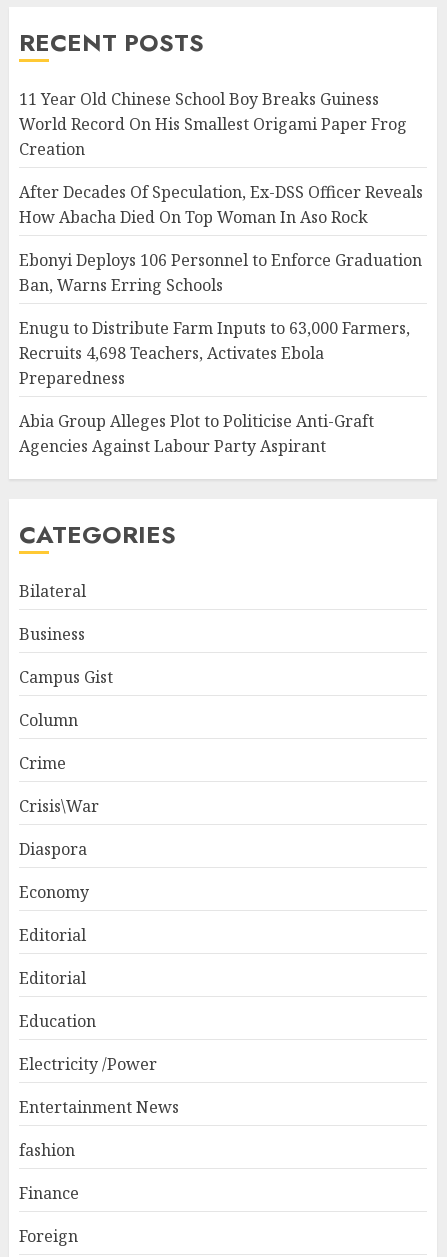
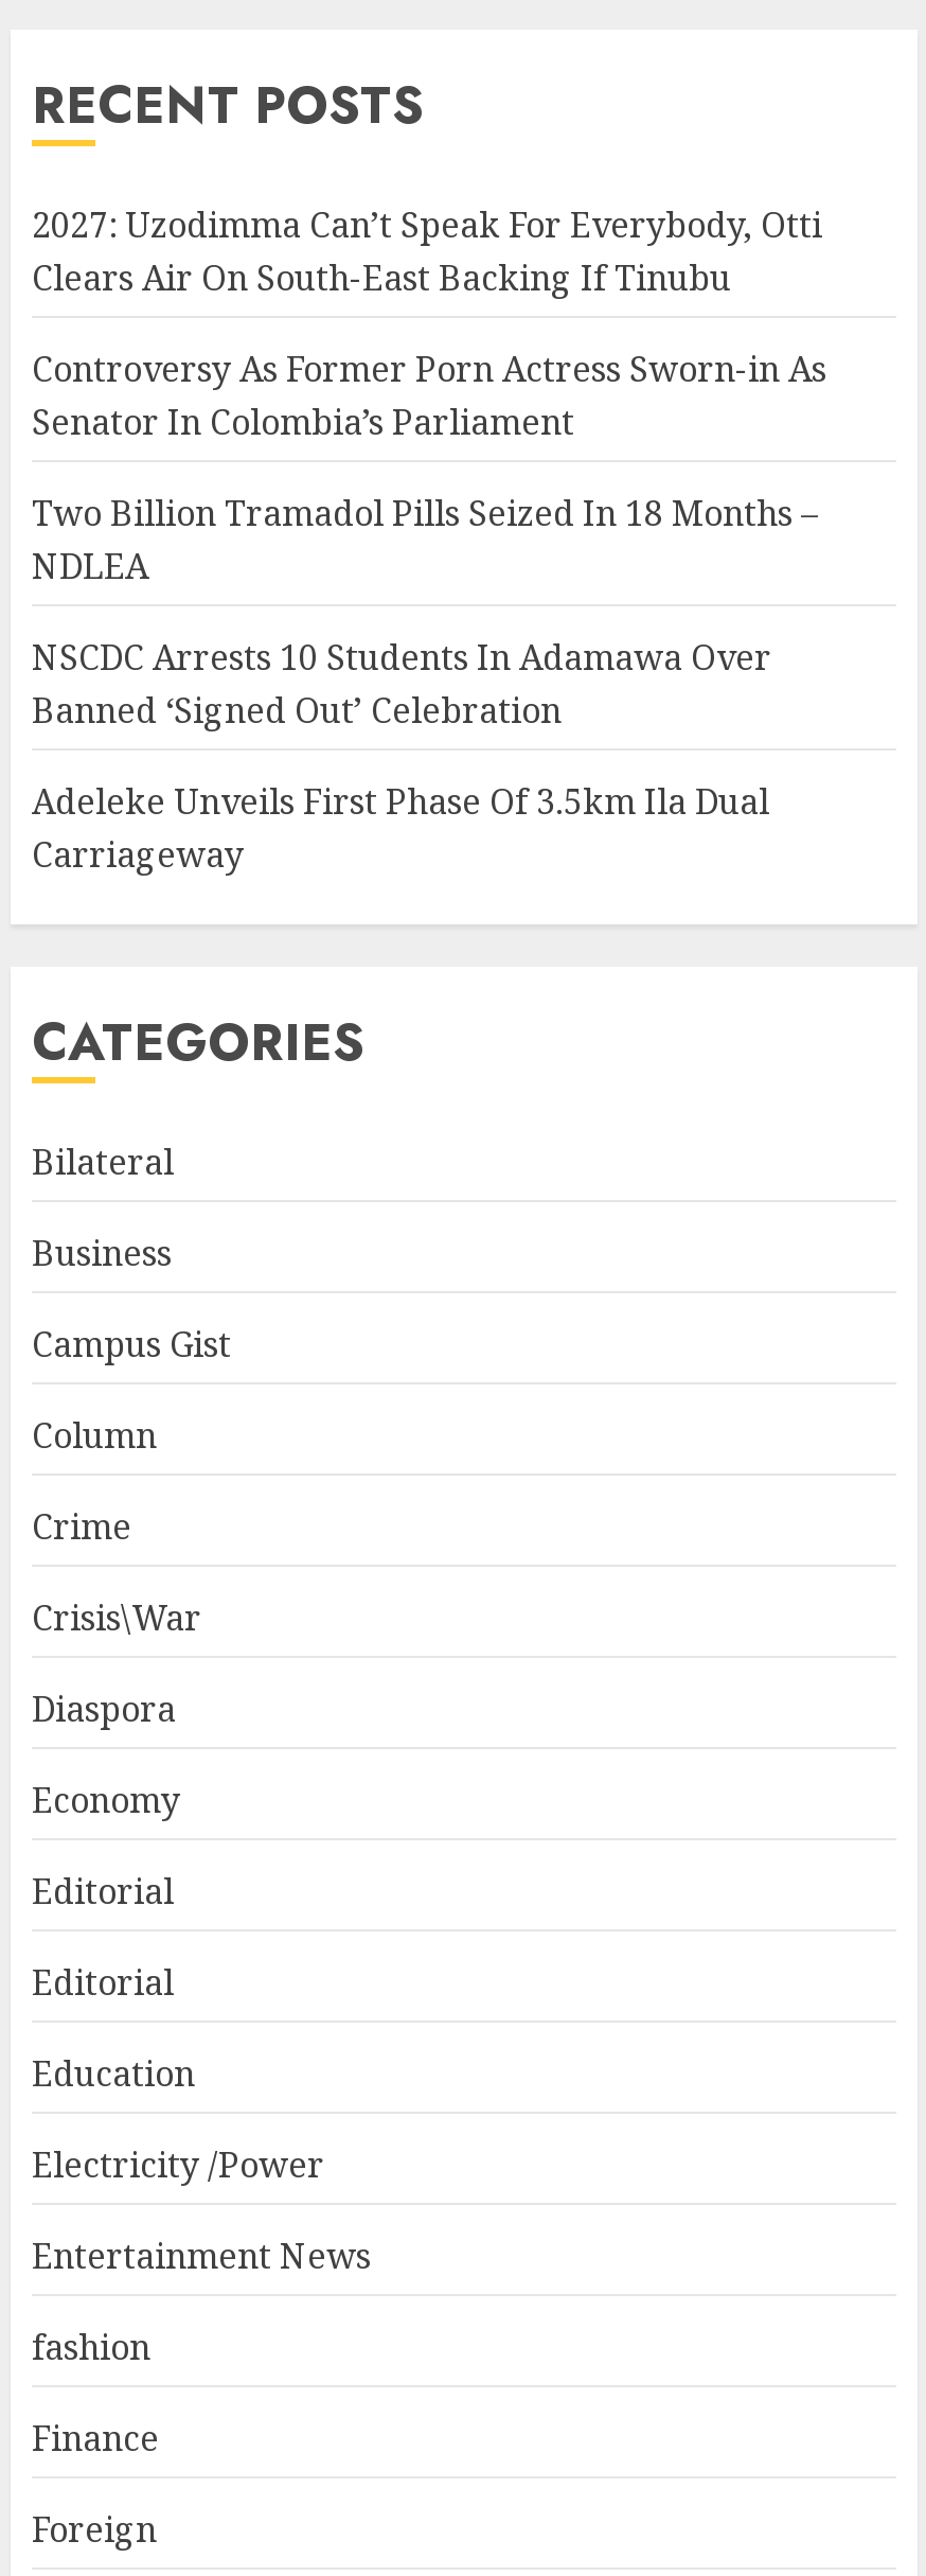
- 11 Year Old Chinese School Boy Breaks Guiness
- World Record On His Smallest Origami Paper Frog
- Creation
+ 2027: Uzodimma Can’t Speak For Everybody, Otti
+ Clears Air On South-East Backing If Tinubu

- After Decades Of Speculation, Ex-DSS Officer Reveals
- How Abacha Died On Top Woman In Aso Rock
+ Controversy As Former Porn Actress Sworn-in As
+ Senator In Colombia’s Parliament

- Ebonyi Deploys 106 Personnel to Enforce Graduation
- Ban, Warns Erring Schools
+ Two Billion Tramadol Pills Seized In 18 Months –
+ NDLEA

- Enugu to Distribute Farm Inputs to 63,000 Farmers,
- Recruits 4,698 Teachers, Activates Ebola
- Preparedness
+ NSCDC Arrests 10 Students In Adamawa Over
+ Banned ‘Signed Out’ Celebration

- Abia Group Alleges Plot to Politicise Anti-Graft
- Agencies Against Labour Party Aspirant
+ Adeleke Unveils First Phase Of 3.5km Ila Dual
+ Carriageway
